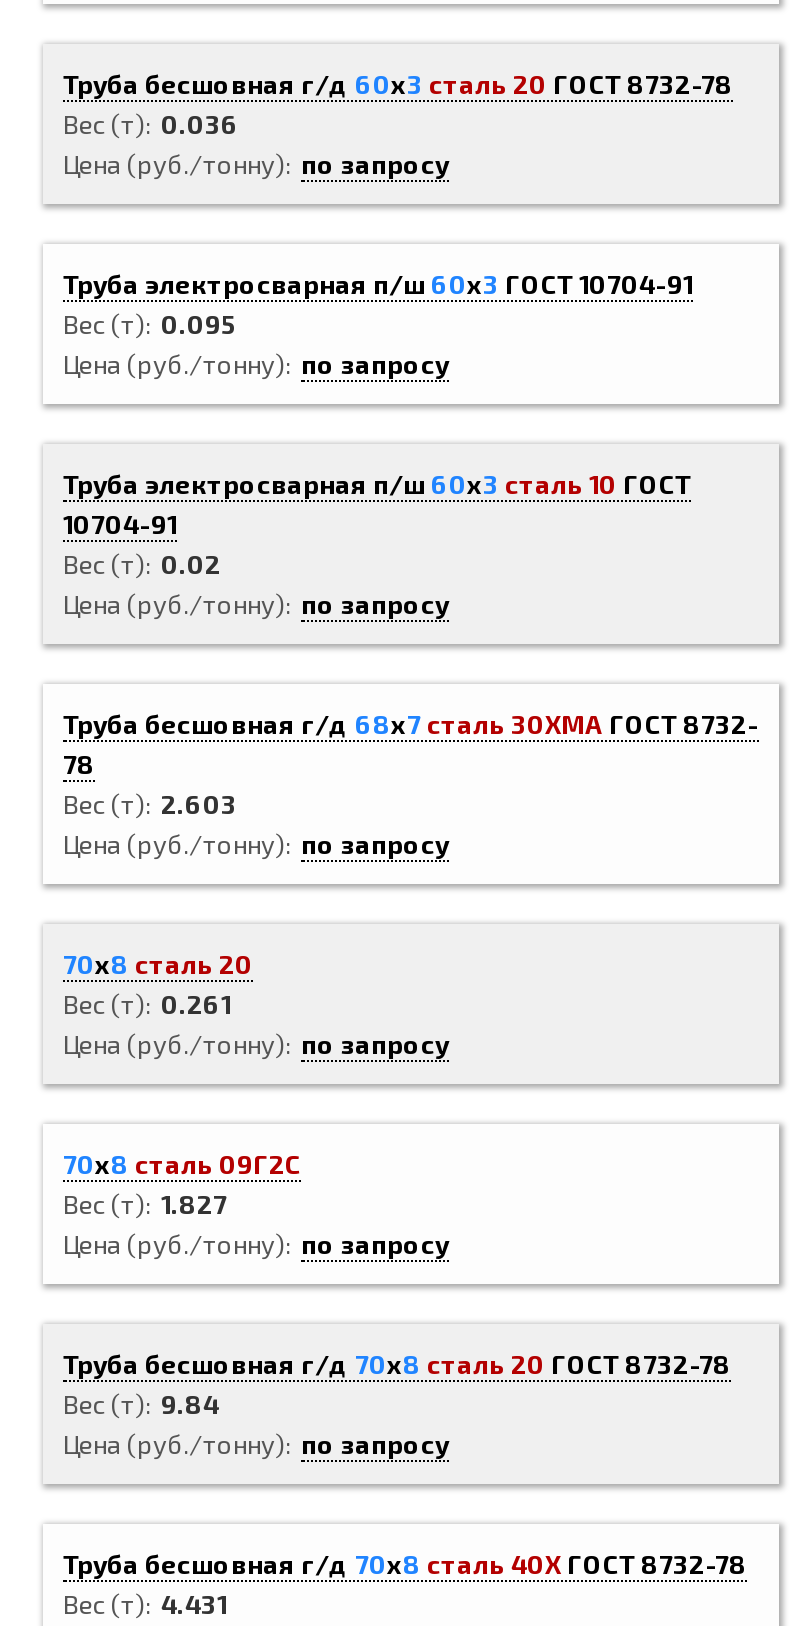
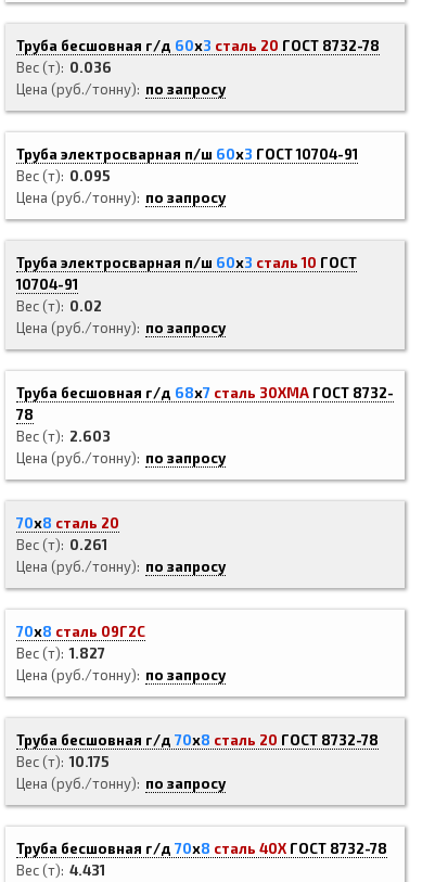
- Вес (т) 9.84
+ Вес (т) 10.175
